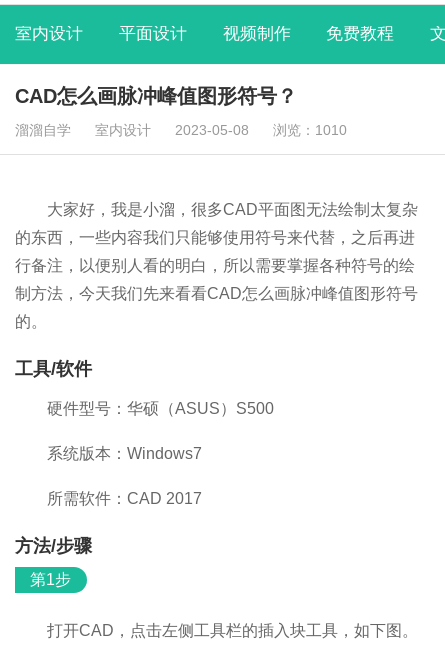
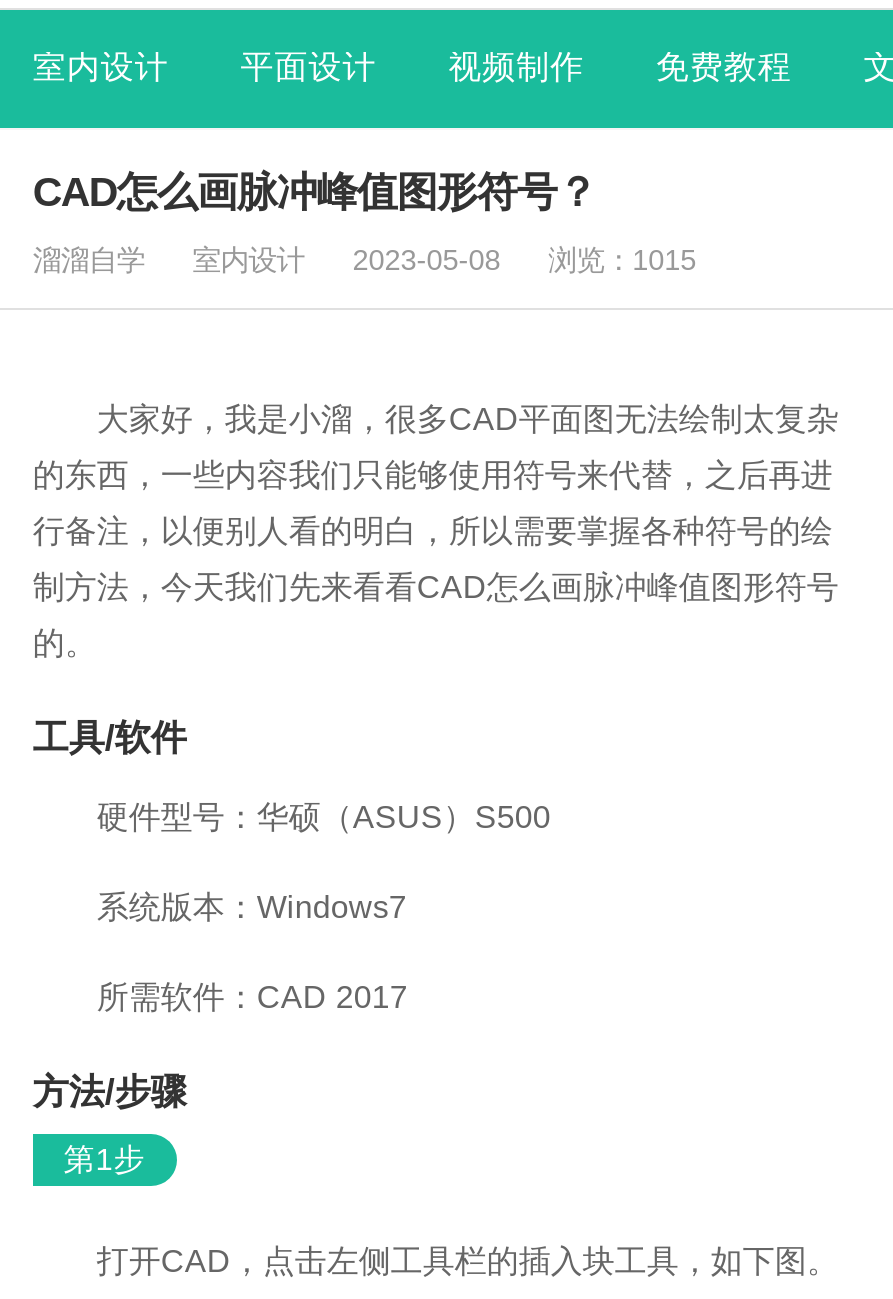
- 溜溜自学 室内设计 2023-05-08 浏览：1010
+ 溜溜自学 室内设计 2023-05-08 浏览：1015
